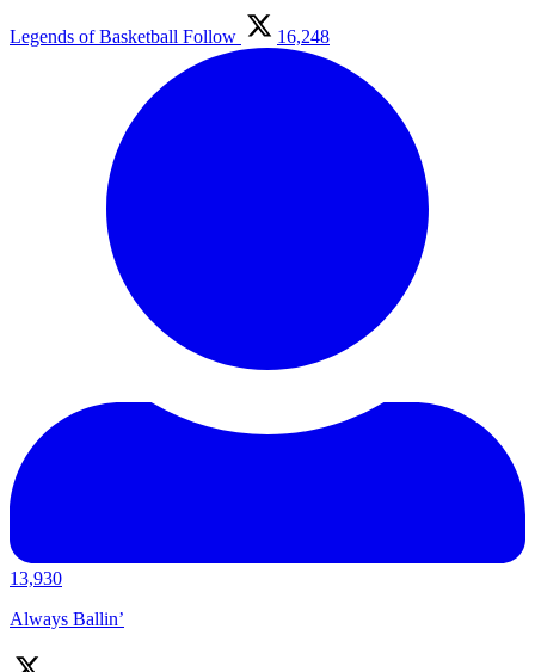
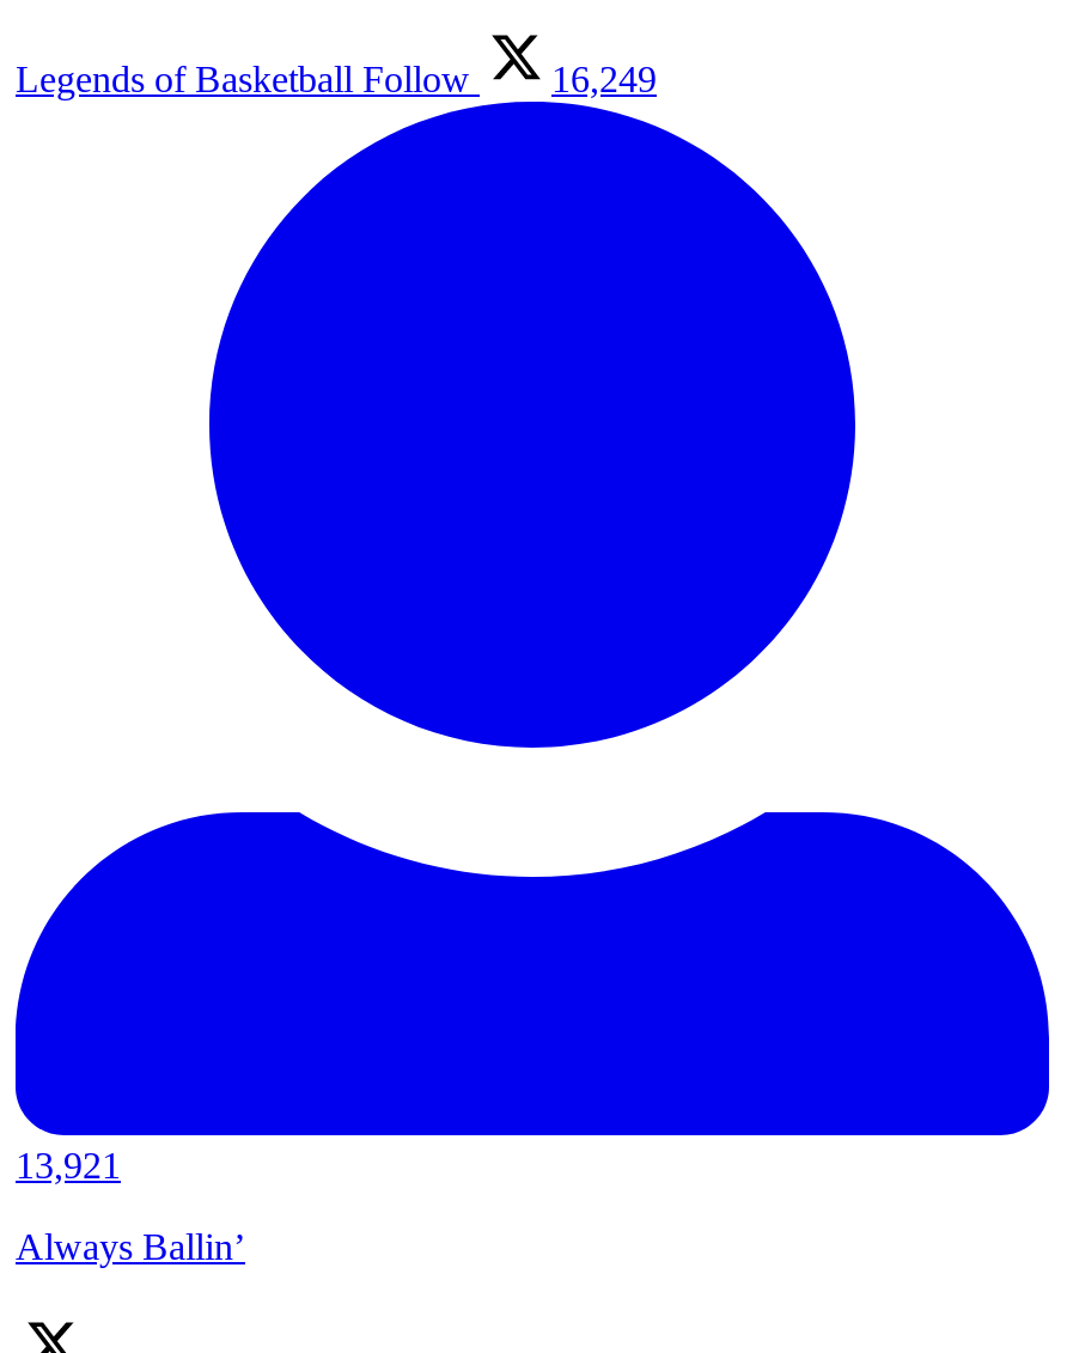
- Legends of Basketball Follow 16,248
+ Legends of Basketball Follow 16,249

- 13,930
+ 13,921
